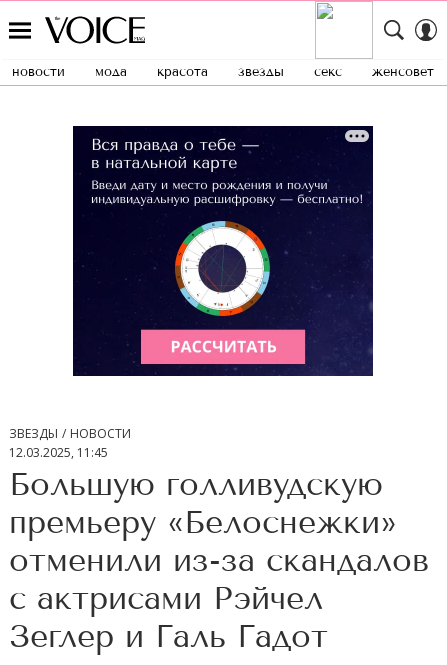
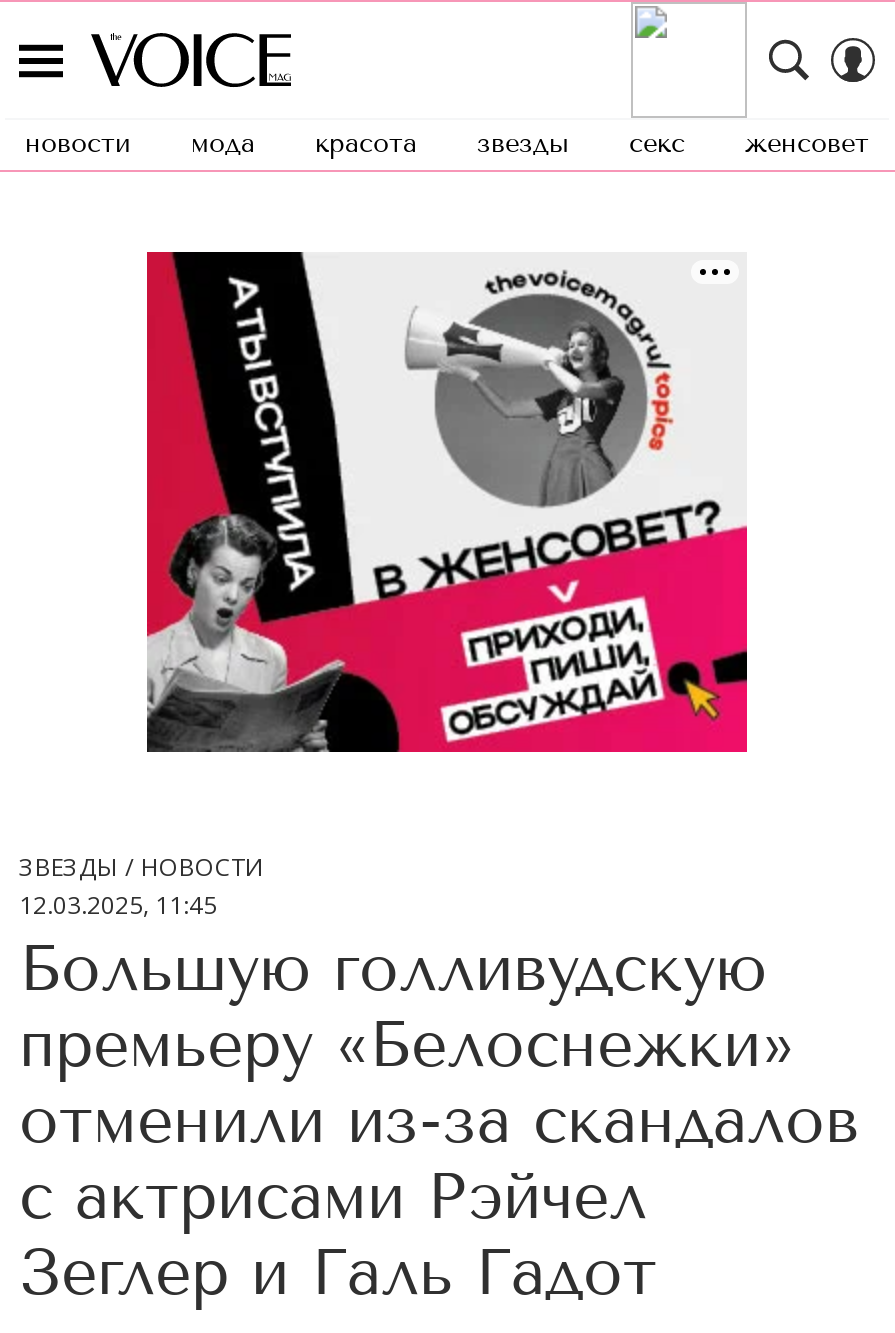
- [image]
+ [image]
